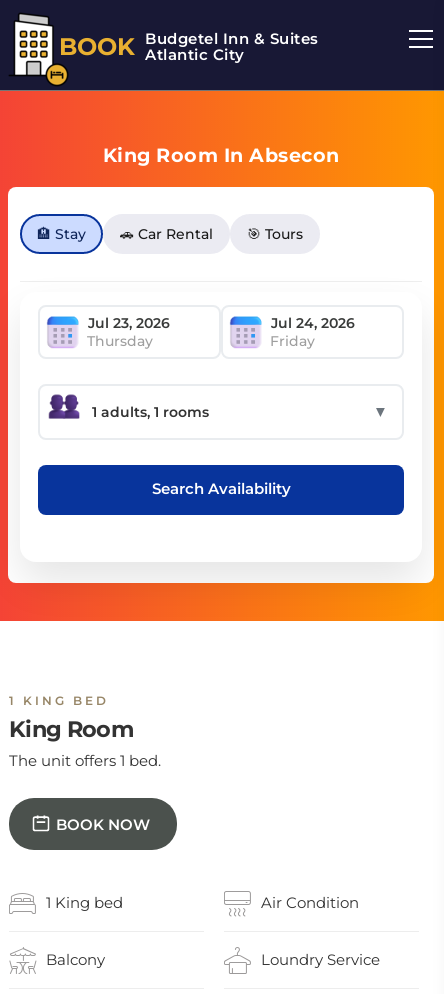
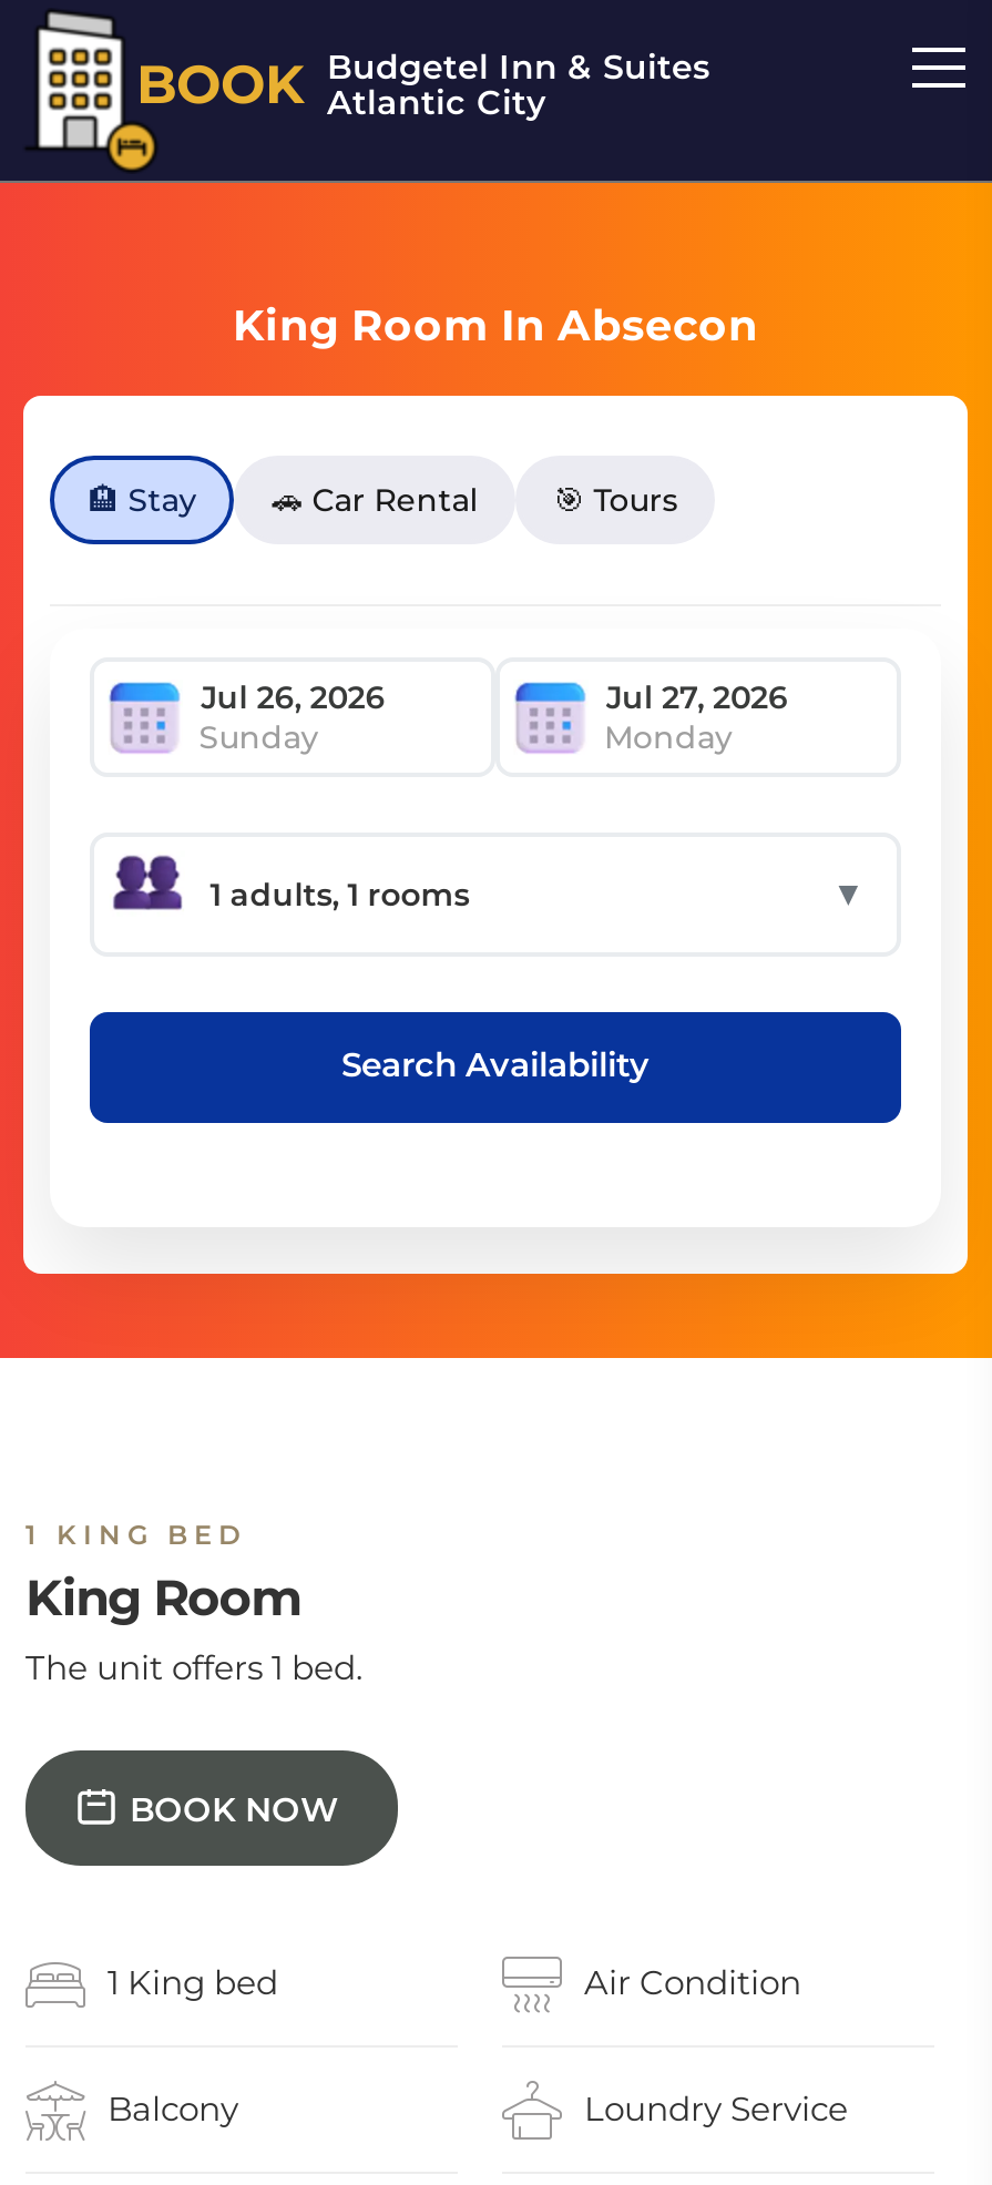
- Thursday
- Friday
+ Sunday
+ Monday
